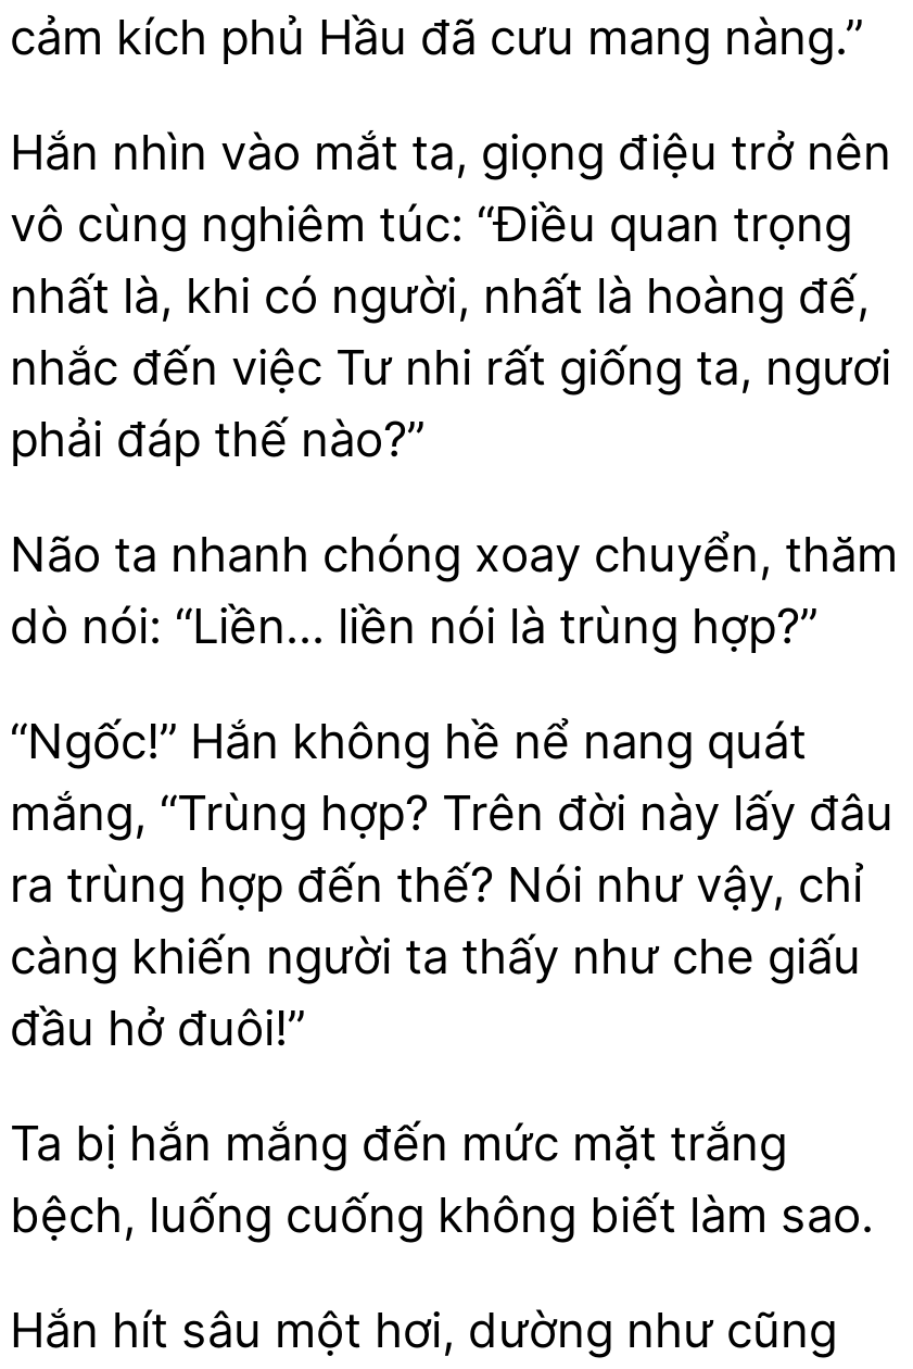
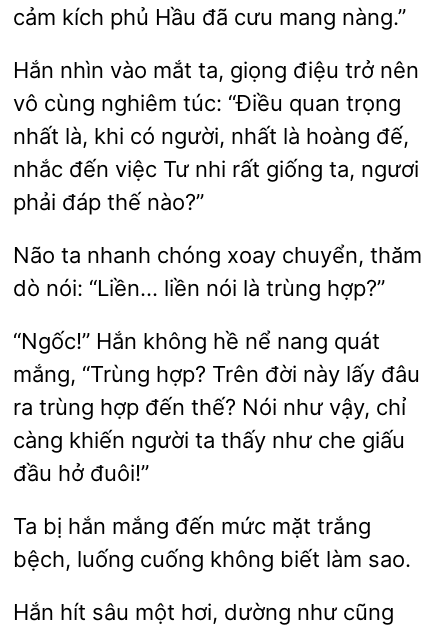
- vô cùng nghiêm túc:
- quan trọng
- là, khi có người, nhất là hoàng đế,
- nhắc đến việc Tư nhi rất giống
- ngươi
+ vô cùng nghiêm
+ “Điều quan trọng
+ là, khi có người, nhất là hoàng
+ nhắc đến việc Tư nhi rất giống ta, ngươi

- Não ta nhanh chóng xoay
- thăm
- nói: “Liền…
- nói là trùng hợp?”
+ Não ta
+ chóng xoay chuyển, thăm
+ dò
+ liền nói là trùng hợp?”

- mắng, “Trùng hợp? Trên
- này lấy đâu
- ra trùng hợp đến thế? Nói như vậy, chỉ
- càng khiến người ta thấy như che giấu
- đầu
+ mắng, “Trùng hợp?
+ đời này lấy đâu
+ ra trùng
+ đến thế? Nói như vậy, chỉ
+ càng khiến người ta thấy như che
+ đầu hở đuôi!”

- bị hắn mắng
- mức mặt trắng
- bệch, luống cuống không biết
- sao.
+ bị hắn mắng đến
+ mặt trắng
+ bệch, luống
+ không biết làm sao.
